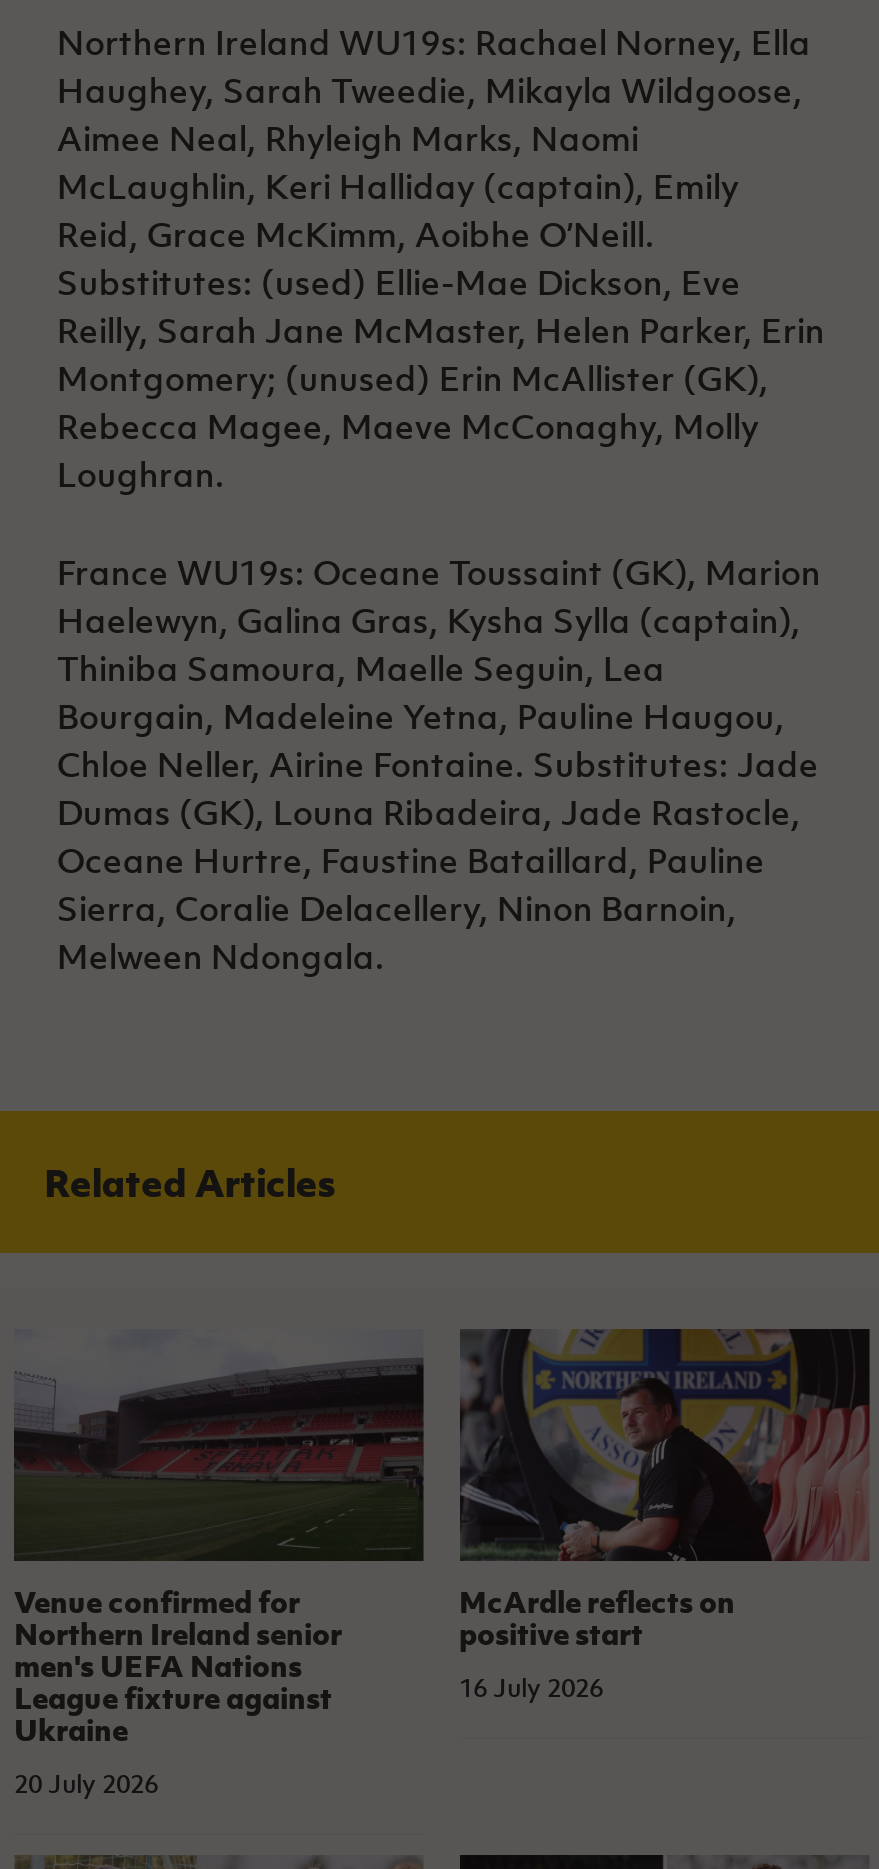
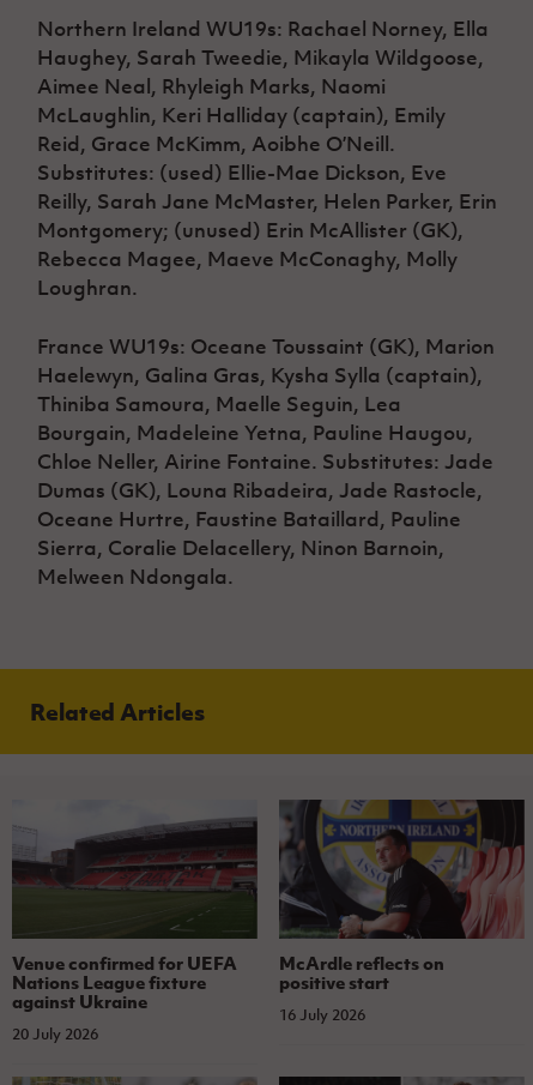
- Venue confirmed for
- Northern Ireland senior
- men's UEFA Nations
- League fixture against
- Ukraine
+ Venue confirmed for UEFA
+ Nations League fixture
+ against Ukraine
